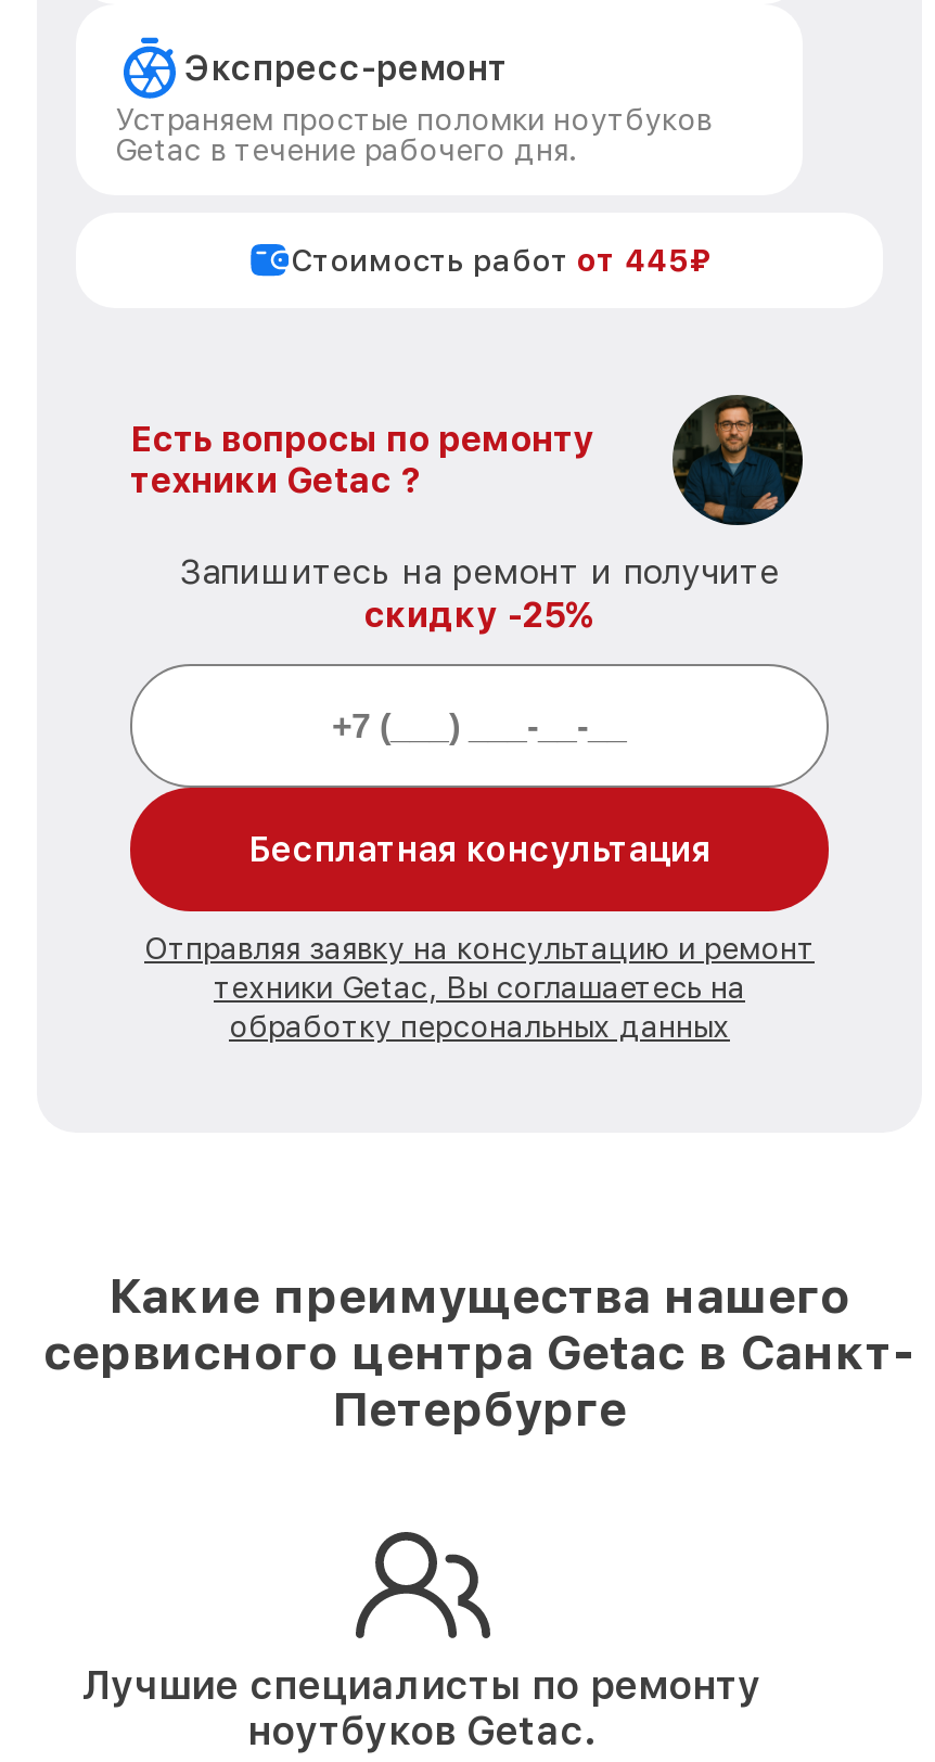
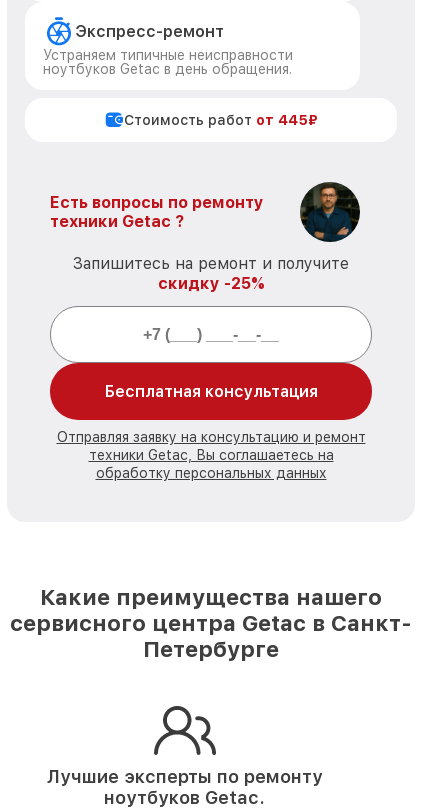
- Устраняем простые поломки ноутбуков
- Getac в течение рабочего дня.
+ Устраняем типичные неисправности
+ ноутбуков Getac в день обращения.

- Лучшие специалисты по ремонту
+ Лучшие эксперты по ремонту
